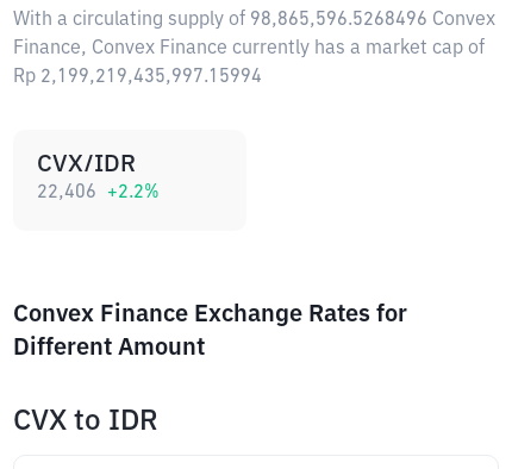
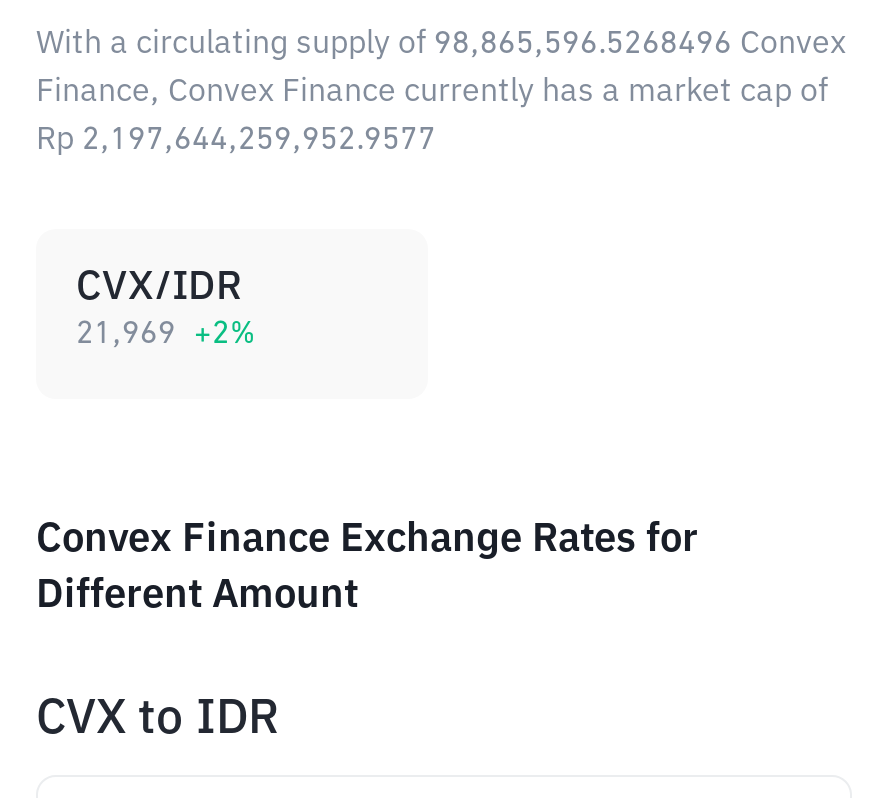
- Rp 2,199,219,435,997.15994
+ Rp 2,197,644,259,952.9577

- 22,406 +2.2%
+ 21,969 +2%
